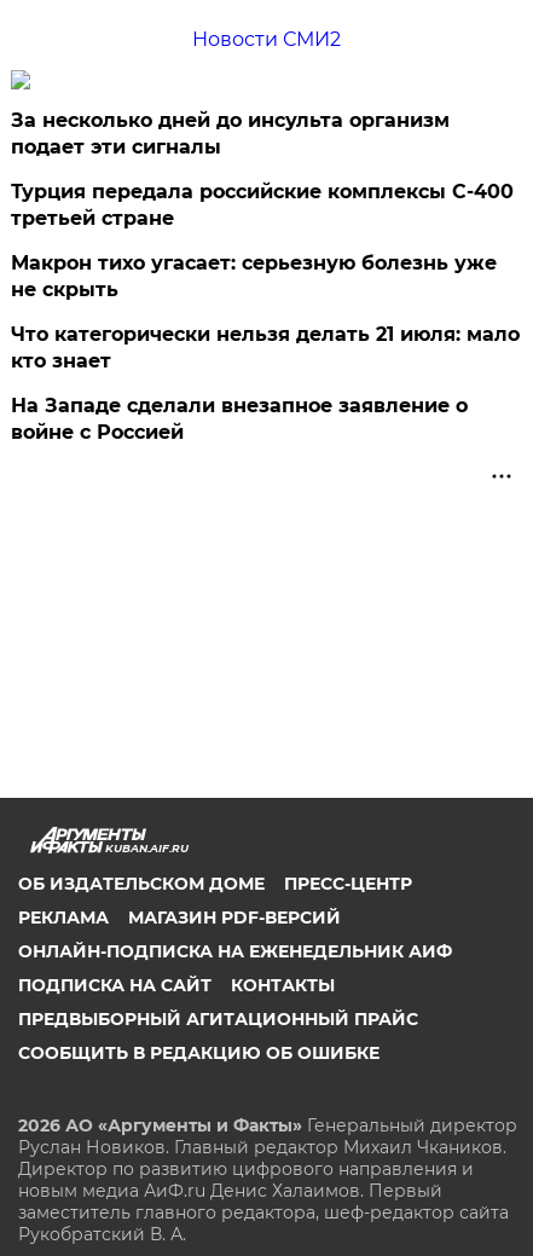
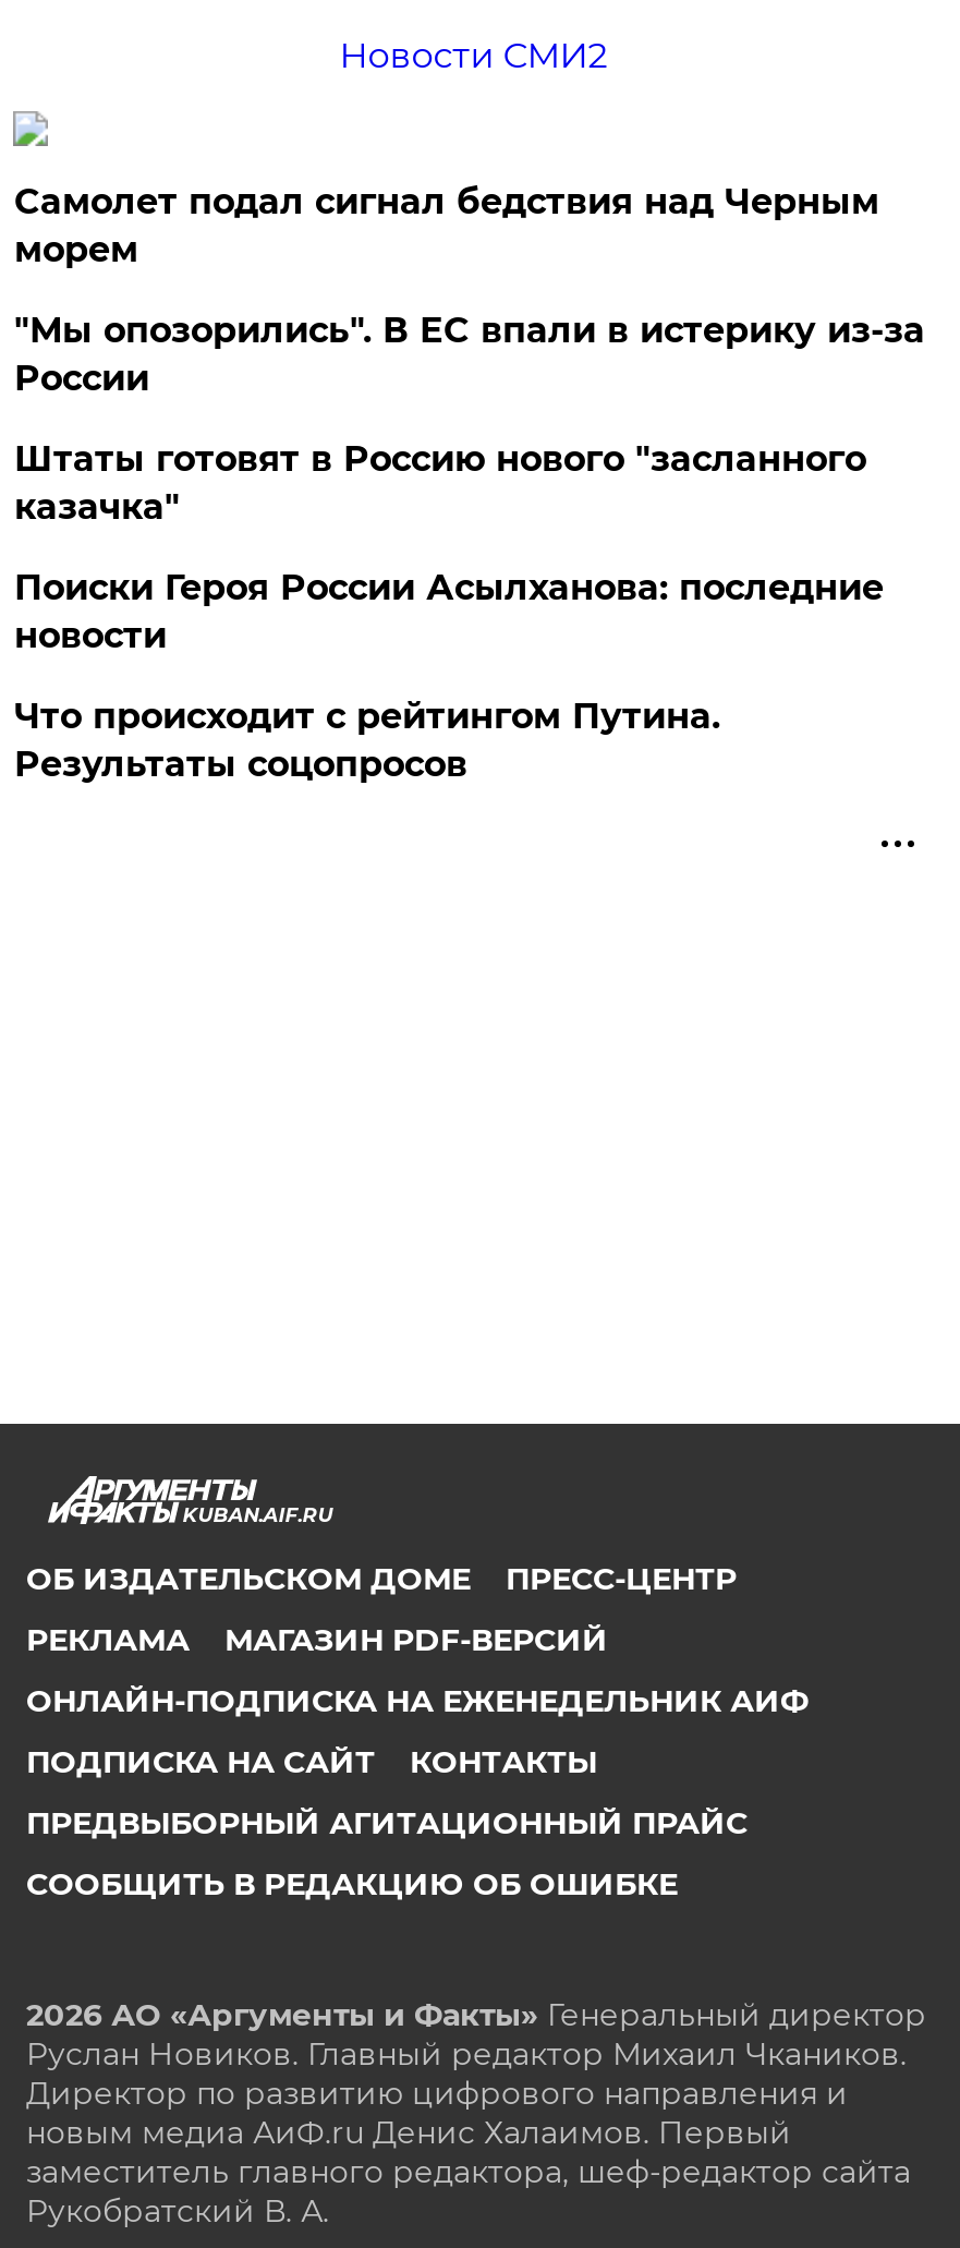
- За несколько дней до инсульта организм
- подает эти сигналы
+ Самолет подал сигнал бедствия над Черным
+ морем

- Турция передала российские комплексы С-400
- третьей стране
+ "Мы опозорились". В ЕС впали в истерику из-за
+ России

- Макрон тихо угасает: серьезную болезнь уже
- не скрыть
+ Штаты готовят в Россию нового "засланного
+ казачка"

- Что категорически нельзя делать 21 июля: мало
- кто знает
+ Поиски Героя России Асылханова: последние
+ новости

- На Западе сделали внезапное заявление о
- войне с Россией
+ Что происходит с рейтингом Путина.
+ Результаты соцопросов
